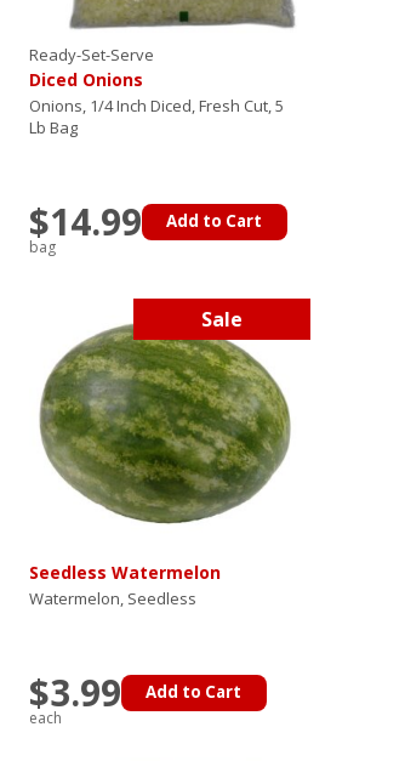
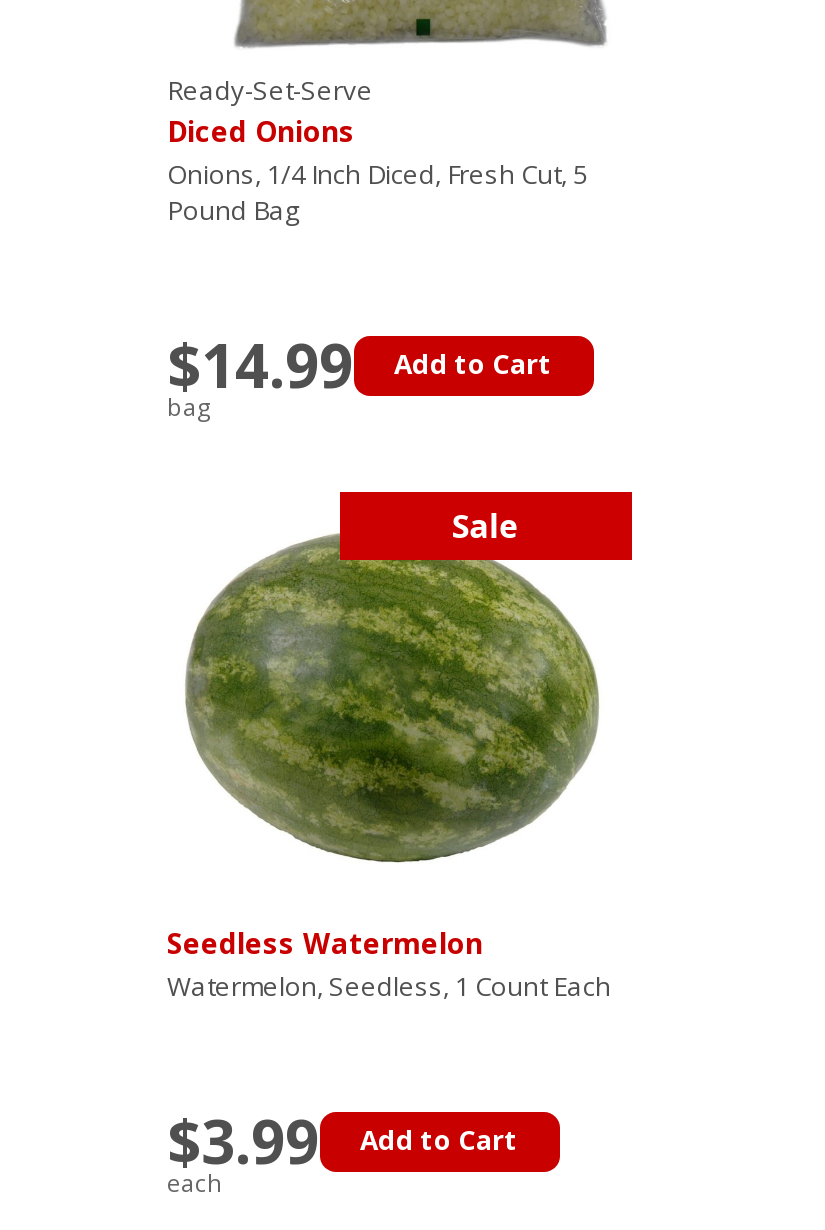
- Lb Bag
+ Pound Bag

- Watermelon, Seedless
+ Watermelon, Seedless, 1 Count Each
